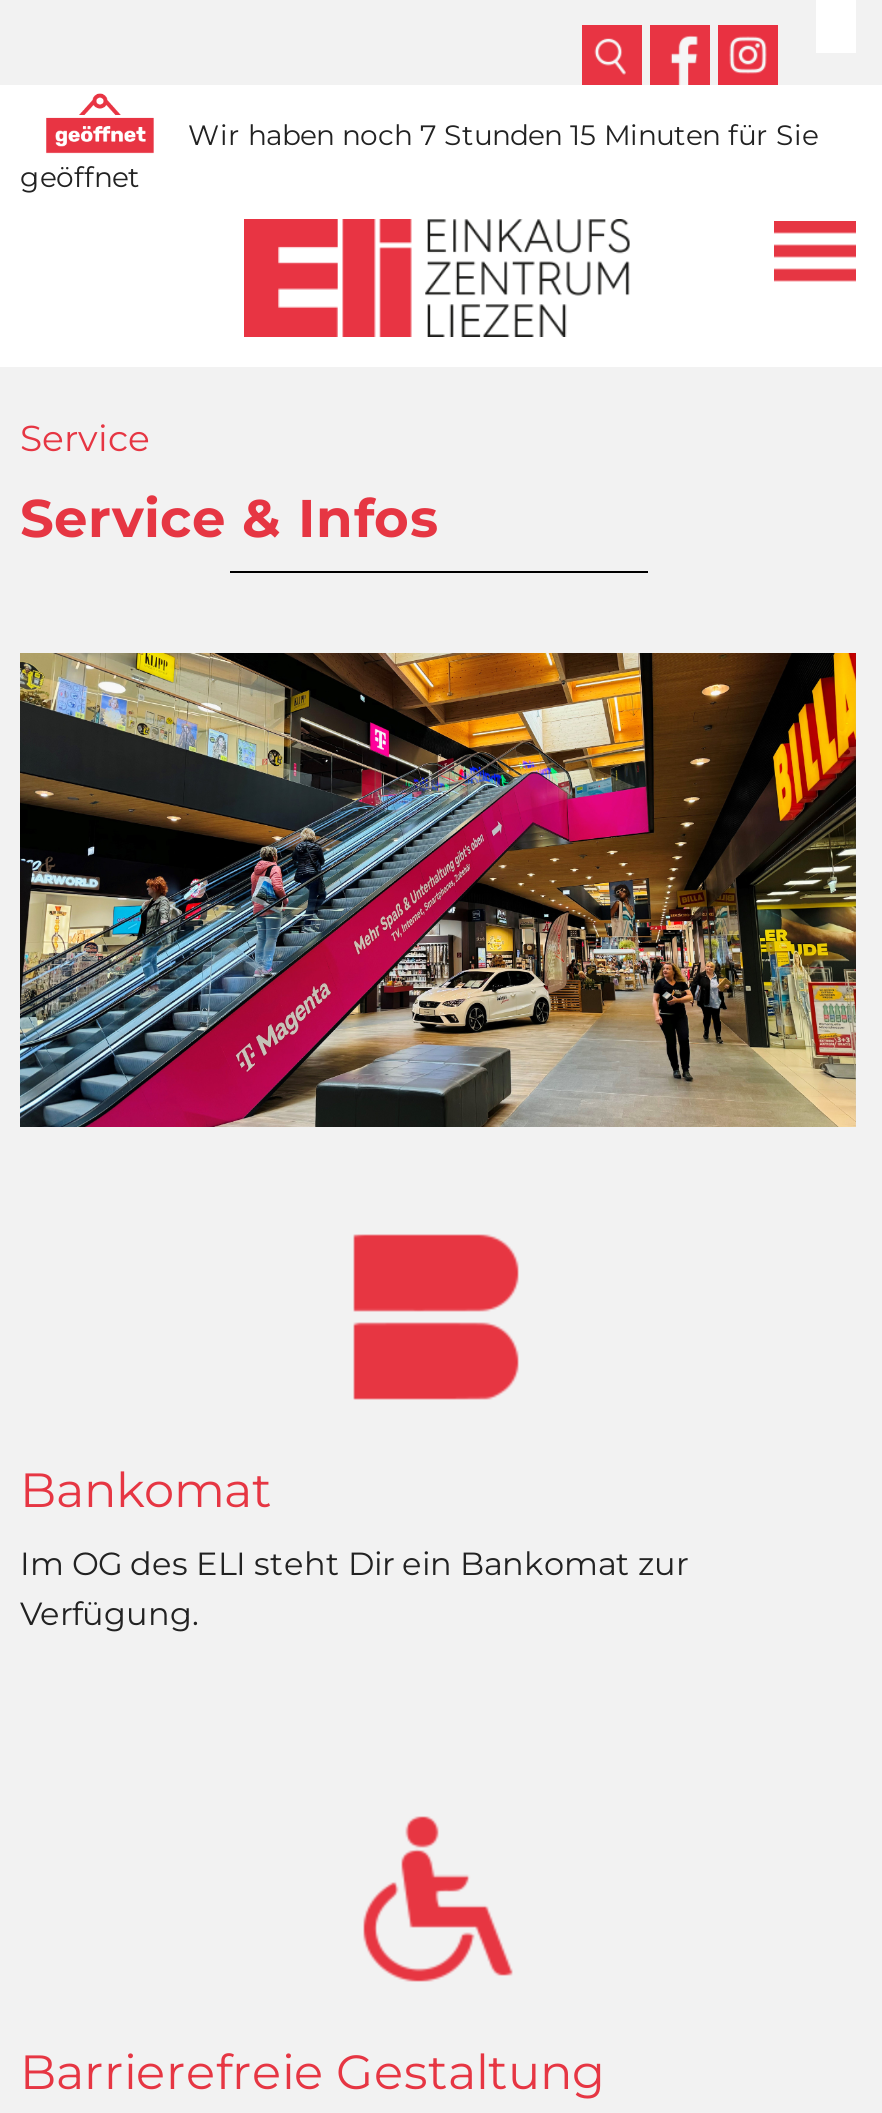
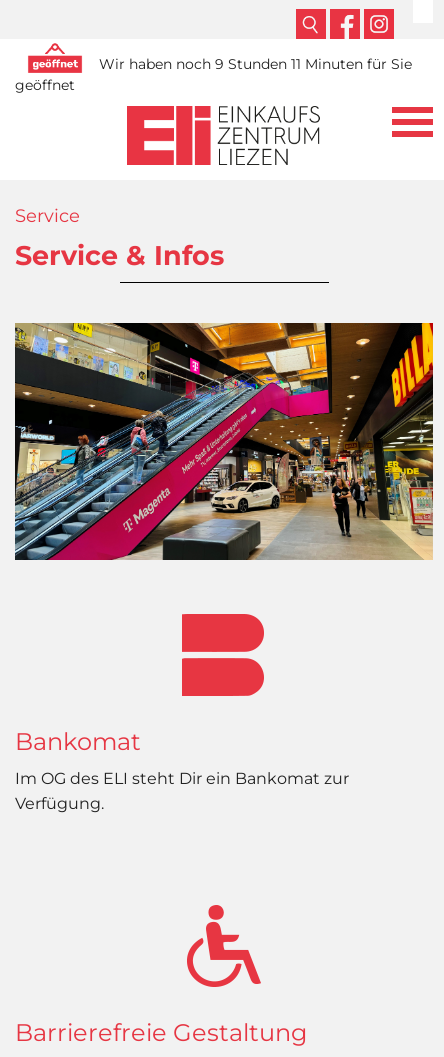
- Wir haben noch 7 Stunden 15 Minuten für Sie
+ Wir haben noch 9 Stunden 11 Minuten für Sie
